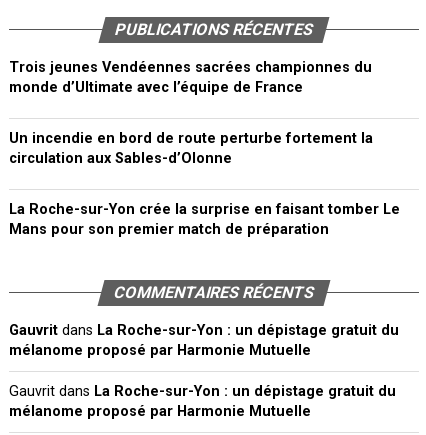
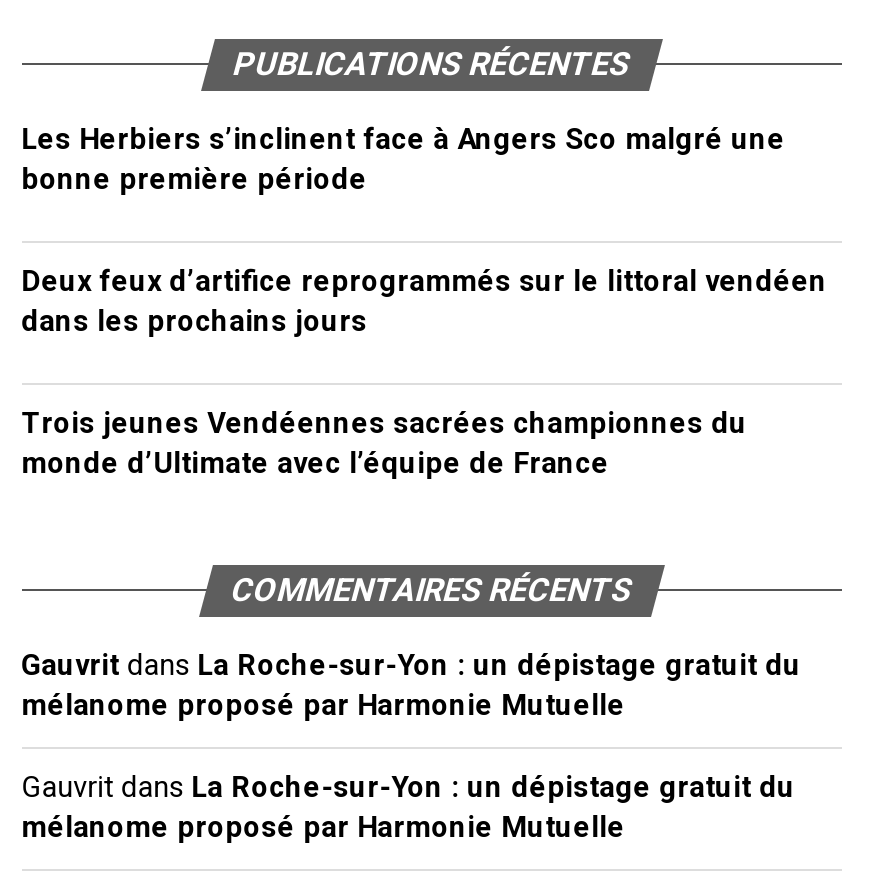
+ Les Herbiers s’inclinent face à Angers Sco malgré une
+ bonne première période
+ Deux feux d’artifice reprogrammés sur le littoral vendéen
+ dans les prochains jours

moved down: Trois jeunes Vendéennes sacrées championnes du | monde d’Ultimate avec l’équipe de France

- Un incendie en bord de route perturbe fortement la
- circulation aux Sables-d’Olonne
- La Roche-sur-Yon crée la surprise en faisant tomber Le
- Mans pour son premier match de préparation
